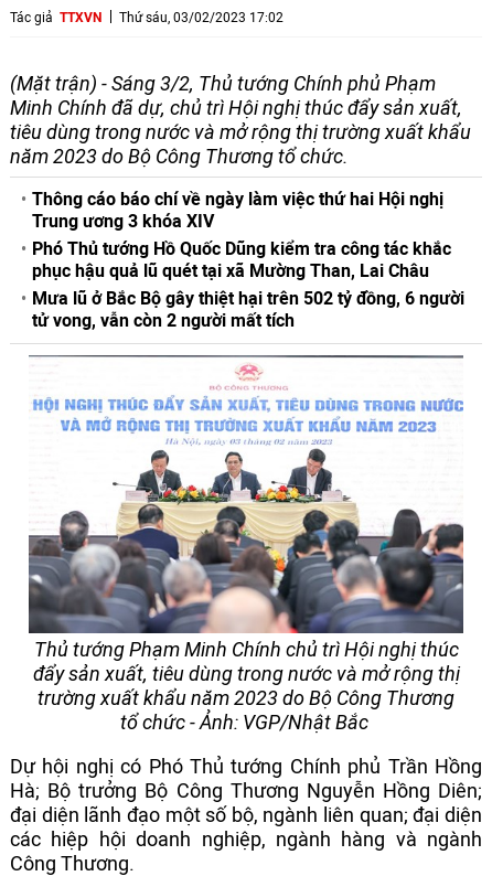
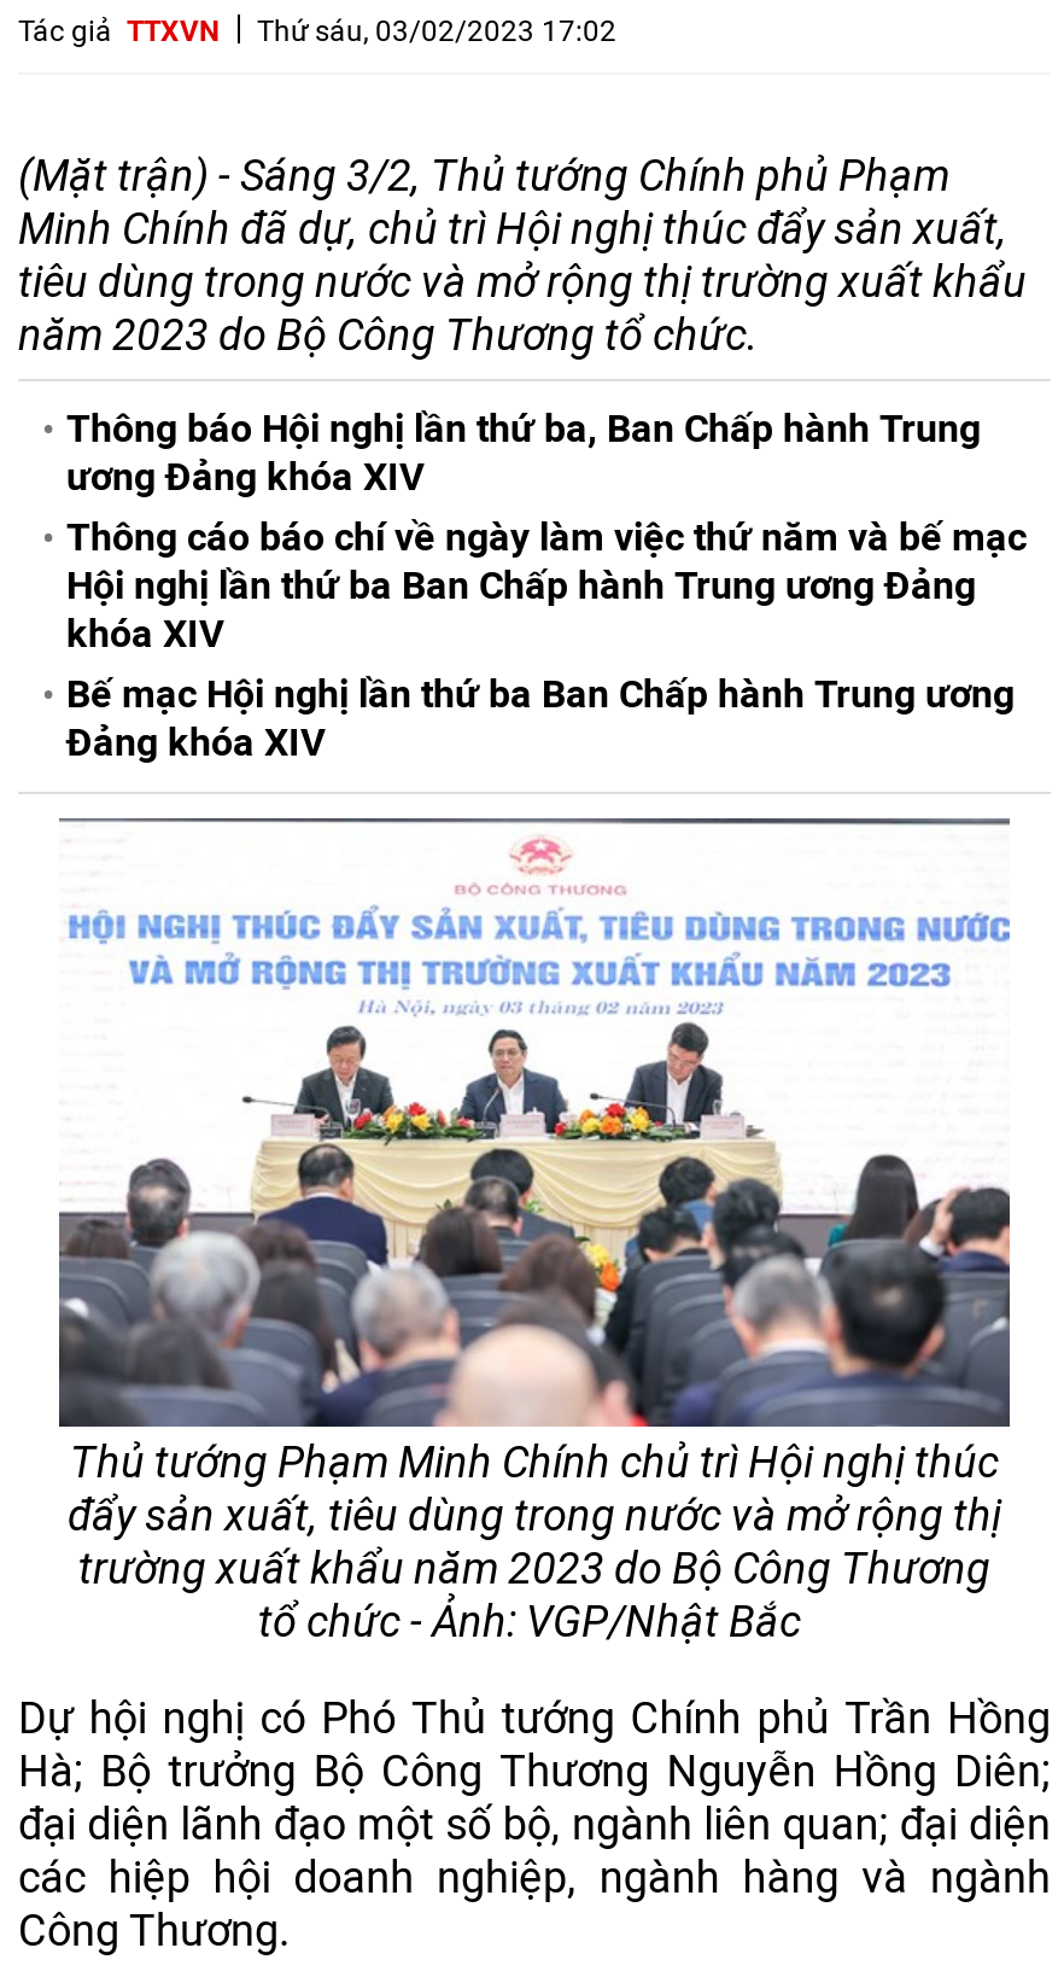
- Thông cáo báo chí về ngày làm việc thứ hai Hội nghị
- Trung ương 3 khóa XIV
- Phó Thủ tướng Hồ Quốc Dũng kiểm tra công tác khắc
- phục hậu quả lũ quét tại xã Mường Than, Lai Châu
- Mưa lũ ở Bắc Bộ gây thiệt hại trên 502 tỷ đồng, 6 người
- tử vong, vẫn còn 2 người mất tích
+ Thông báo Hội nghị lần thứ ba, Ban Chấp hành Trung
+ ương Đảng khóa XIV
+ Thông cáo báo chí về ngày làm việc thứ năm và bế mạc
+ Hội nghị lần thứ ba Ban Chấp hành Trung ương Đảng
+ khóa XIV
+ Bế mạc Hội nghị lần thứ ba Ban Chấp hành Trung ương
+ Đảng khóa XIV
